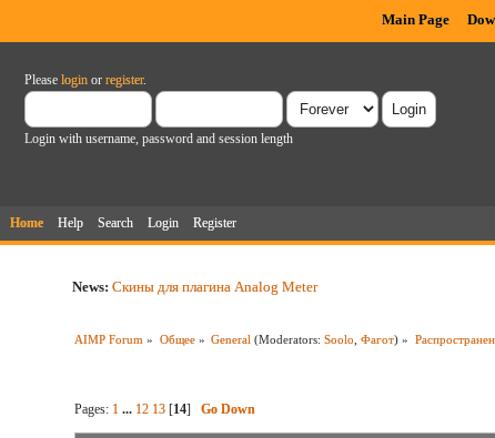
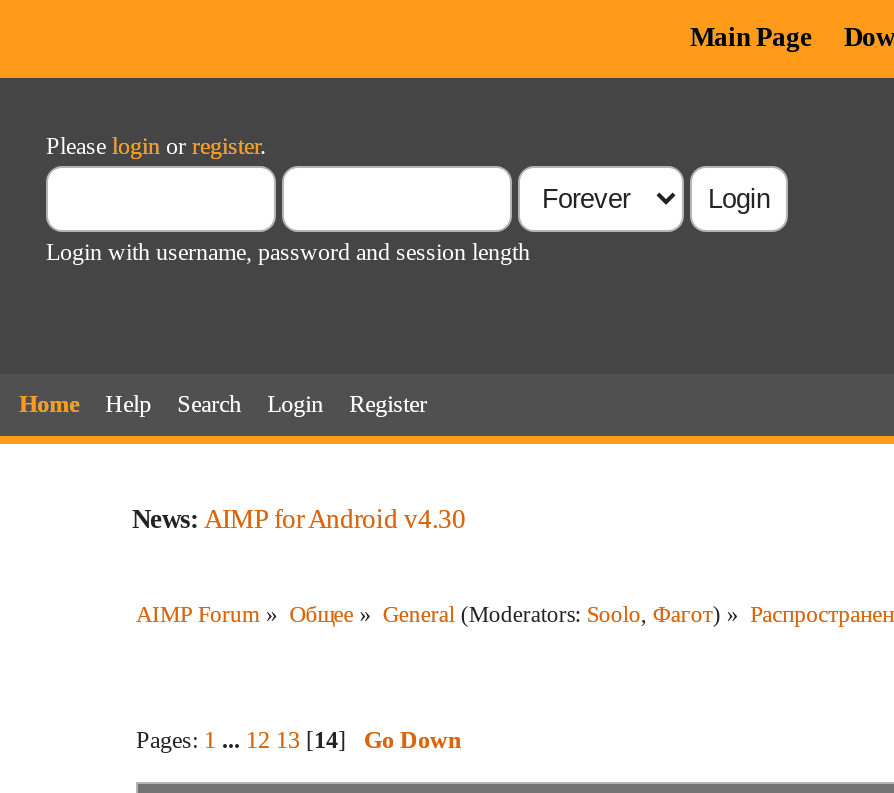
- News: Скины для плагина Analog Meter
+ News: AIMP for Android v4.30
